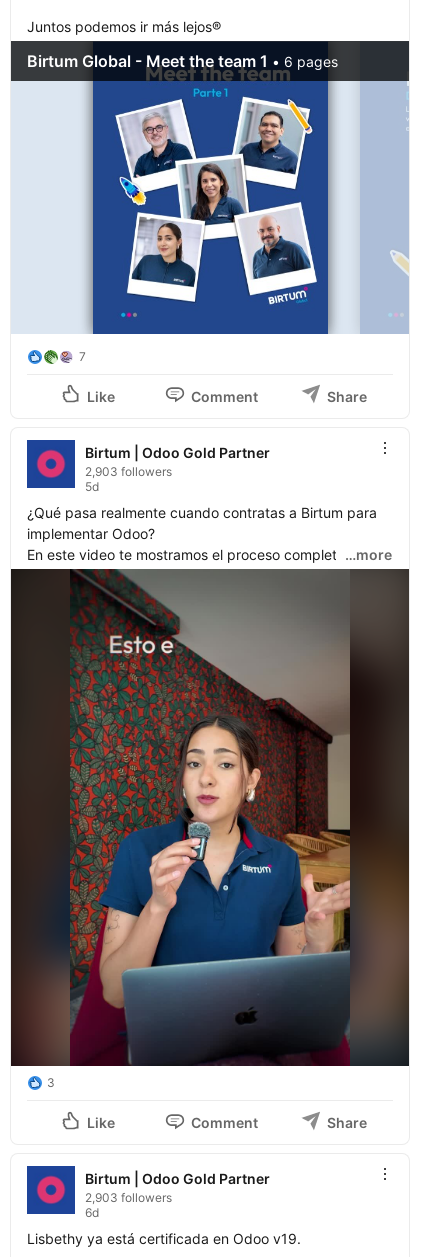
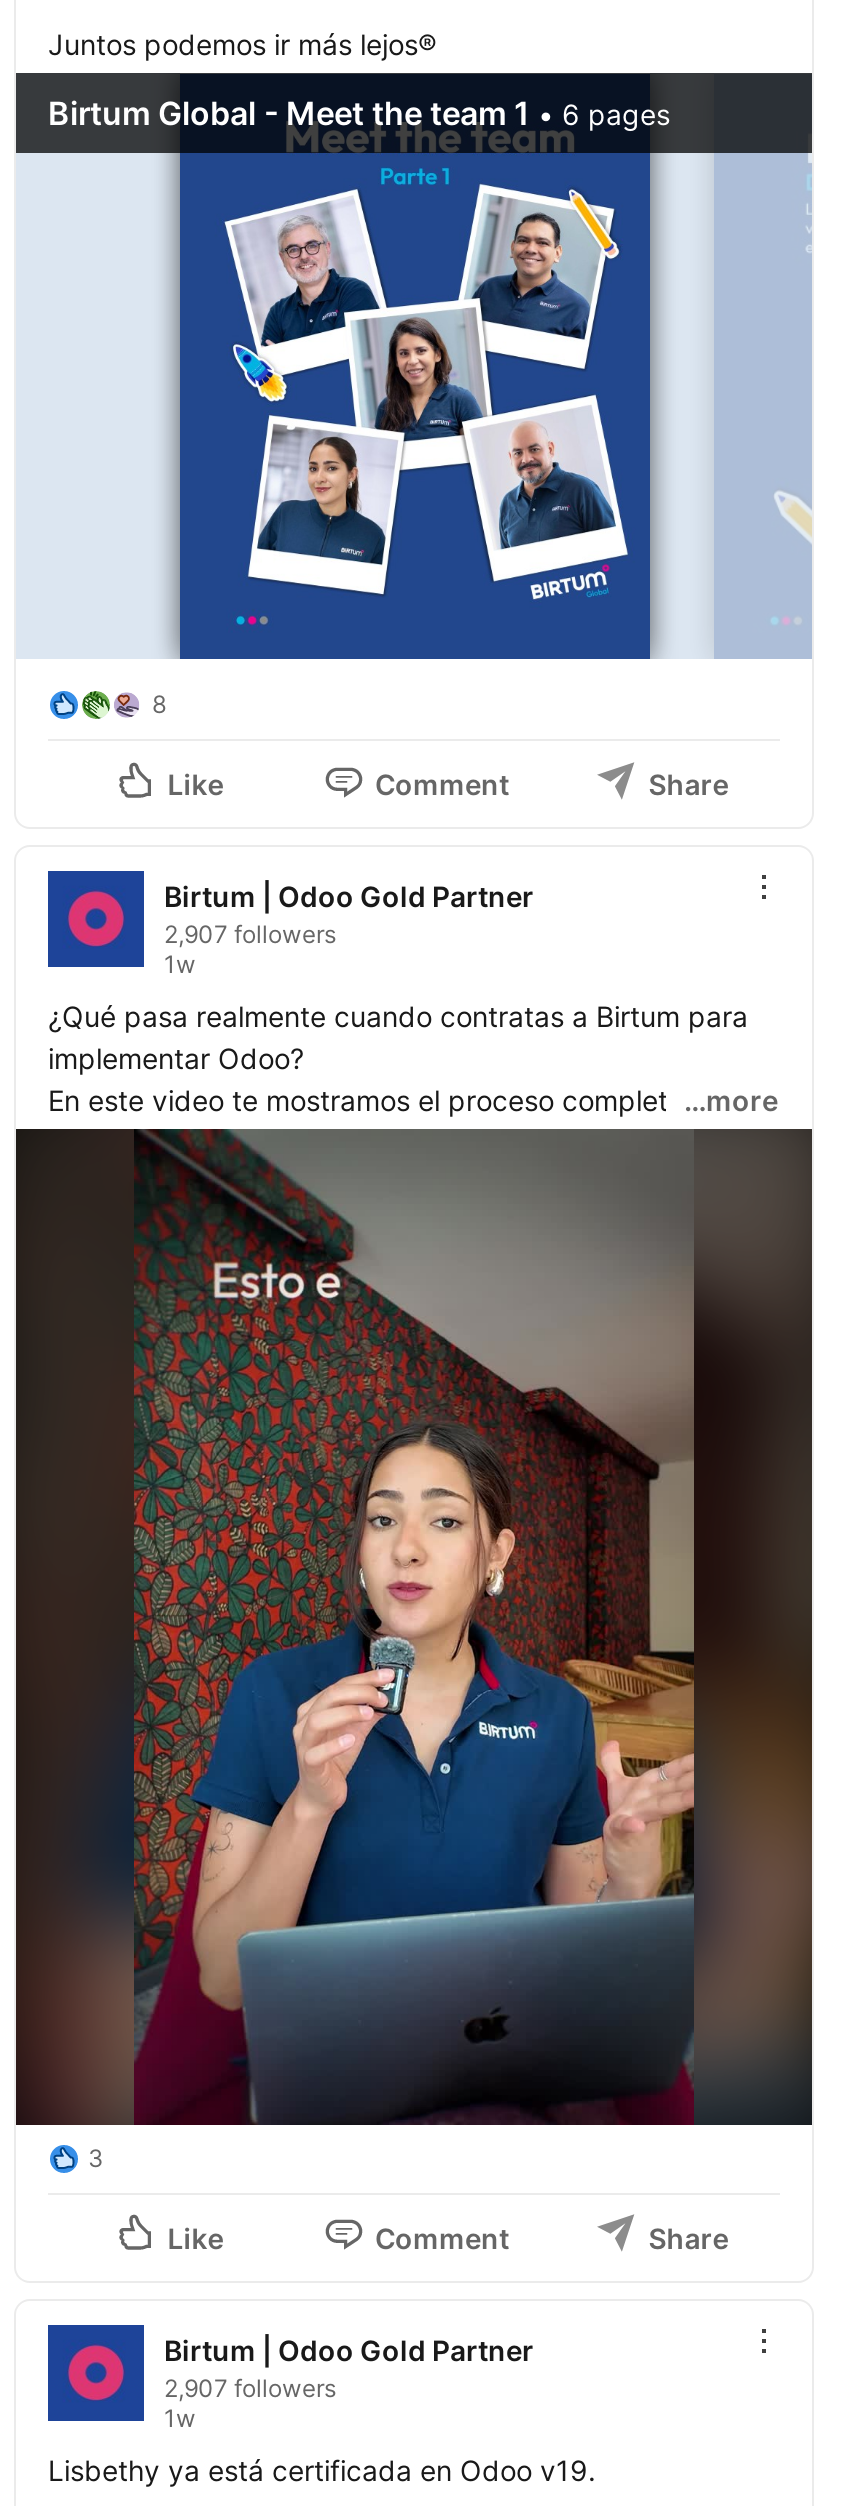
- 7
+ 8

- 2,903 followers
- 5d
+ 2,907 followers
+ 1w

- 2,903 followers
- 6d
+ 2,907 followers
+ 1w
